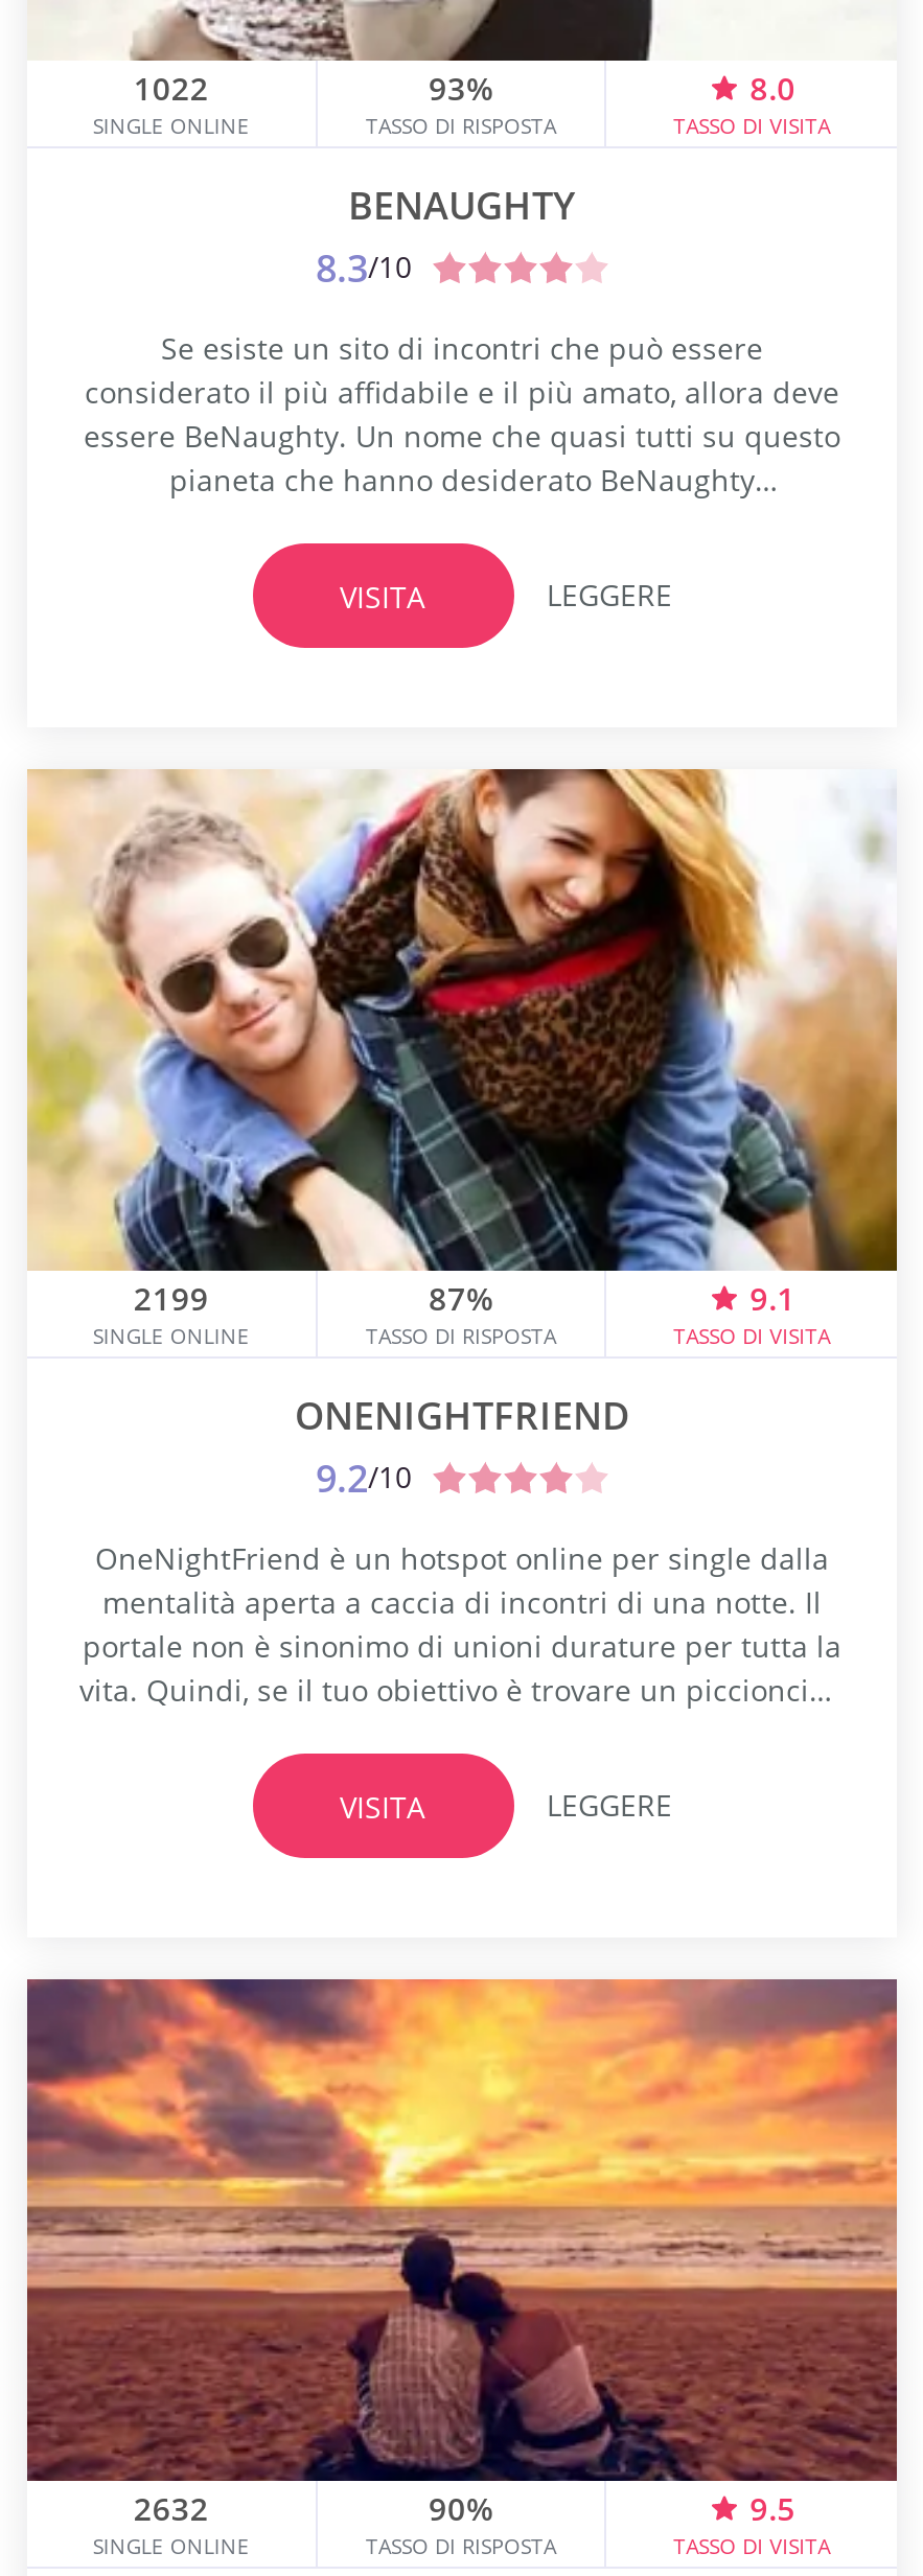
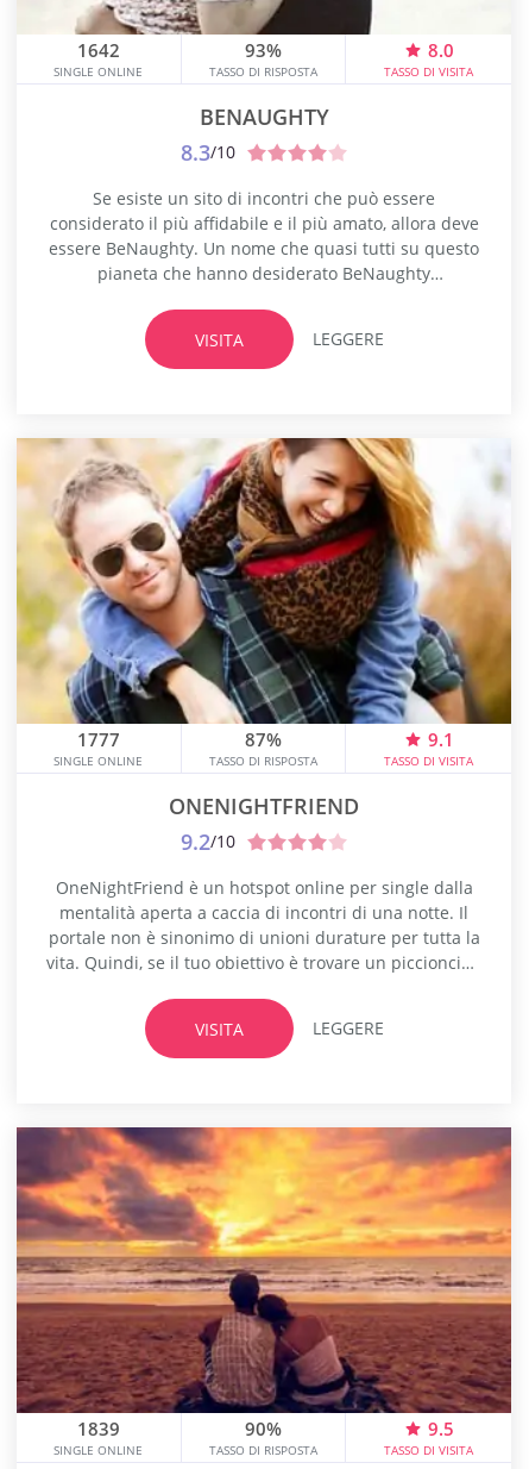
- 1022
+ 1642

- 2199
+ 1777

- 2632
+ 1839
